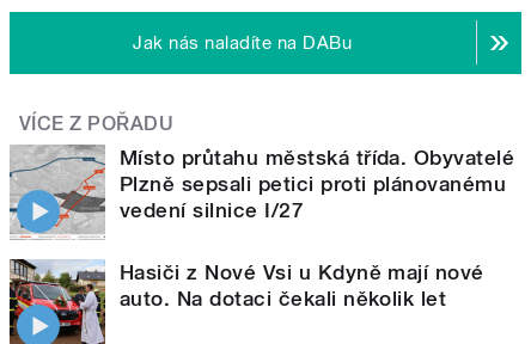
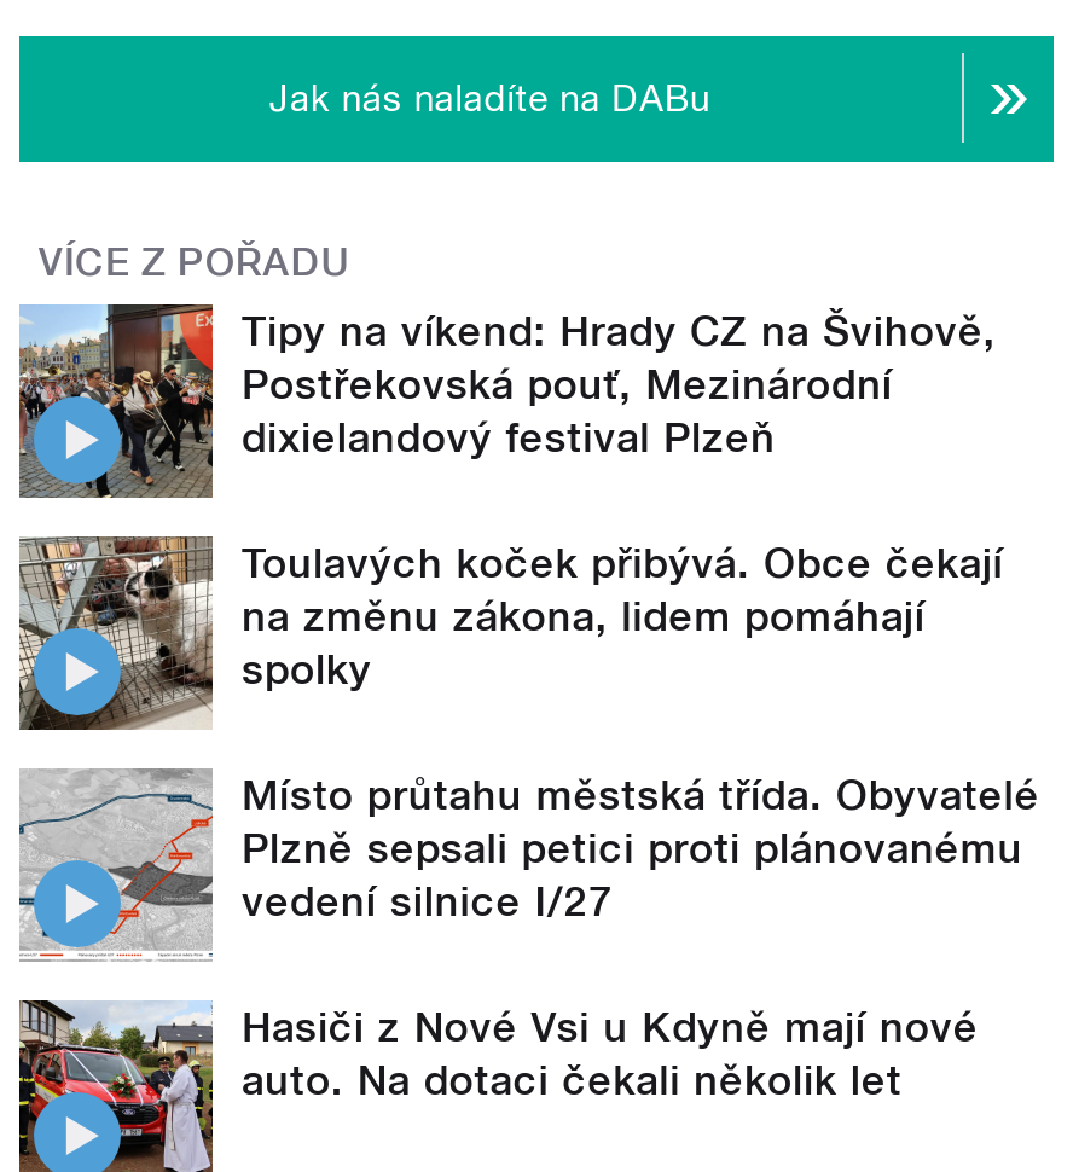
+ [image]

+ [image]
+ Tipy na víkend: Hrady CZ na Švihově,
+ Postřekovská pouť, Mezinárodní
+ dixielandový festival Plzeň
+ Toulavých koček přibývá. Obce čekají
+ na změnu zákona, lidem pomáhají
+ spolky
